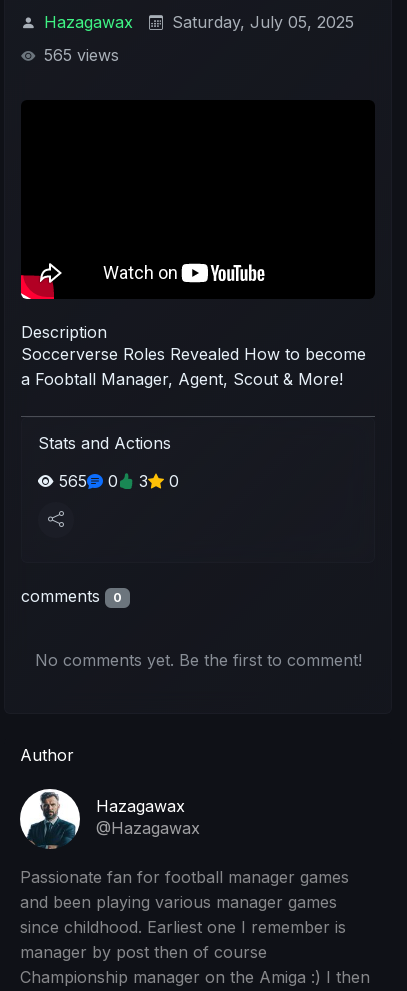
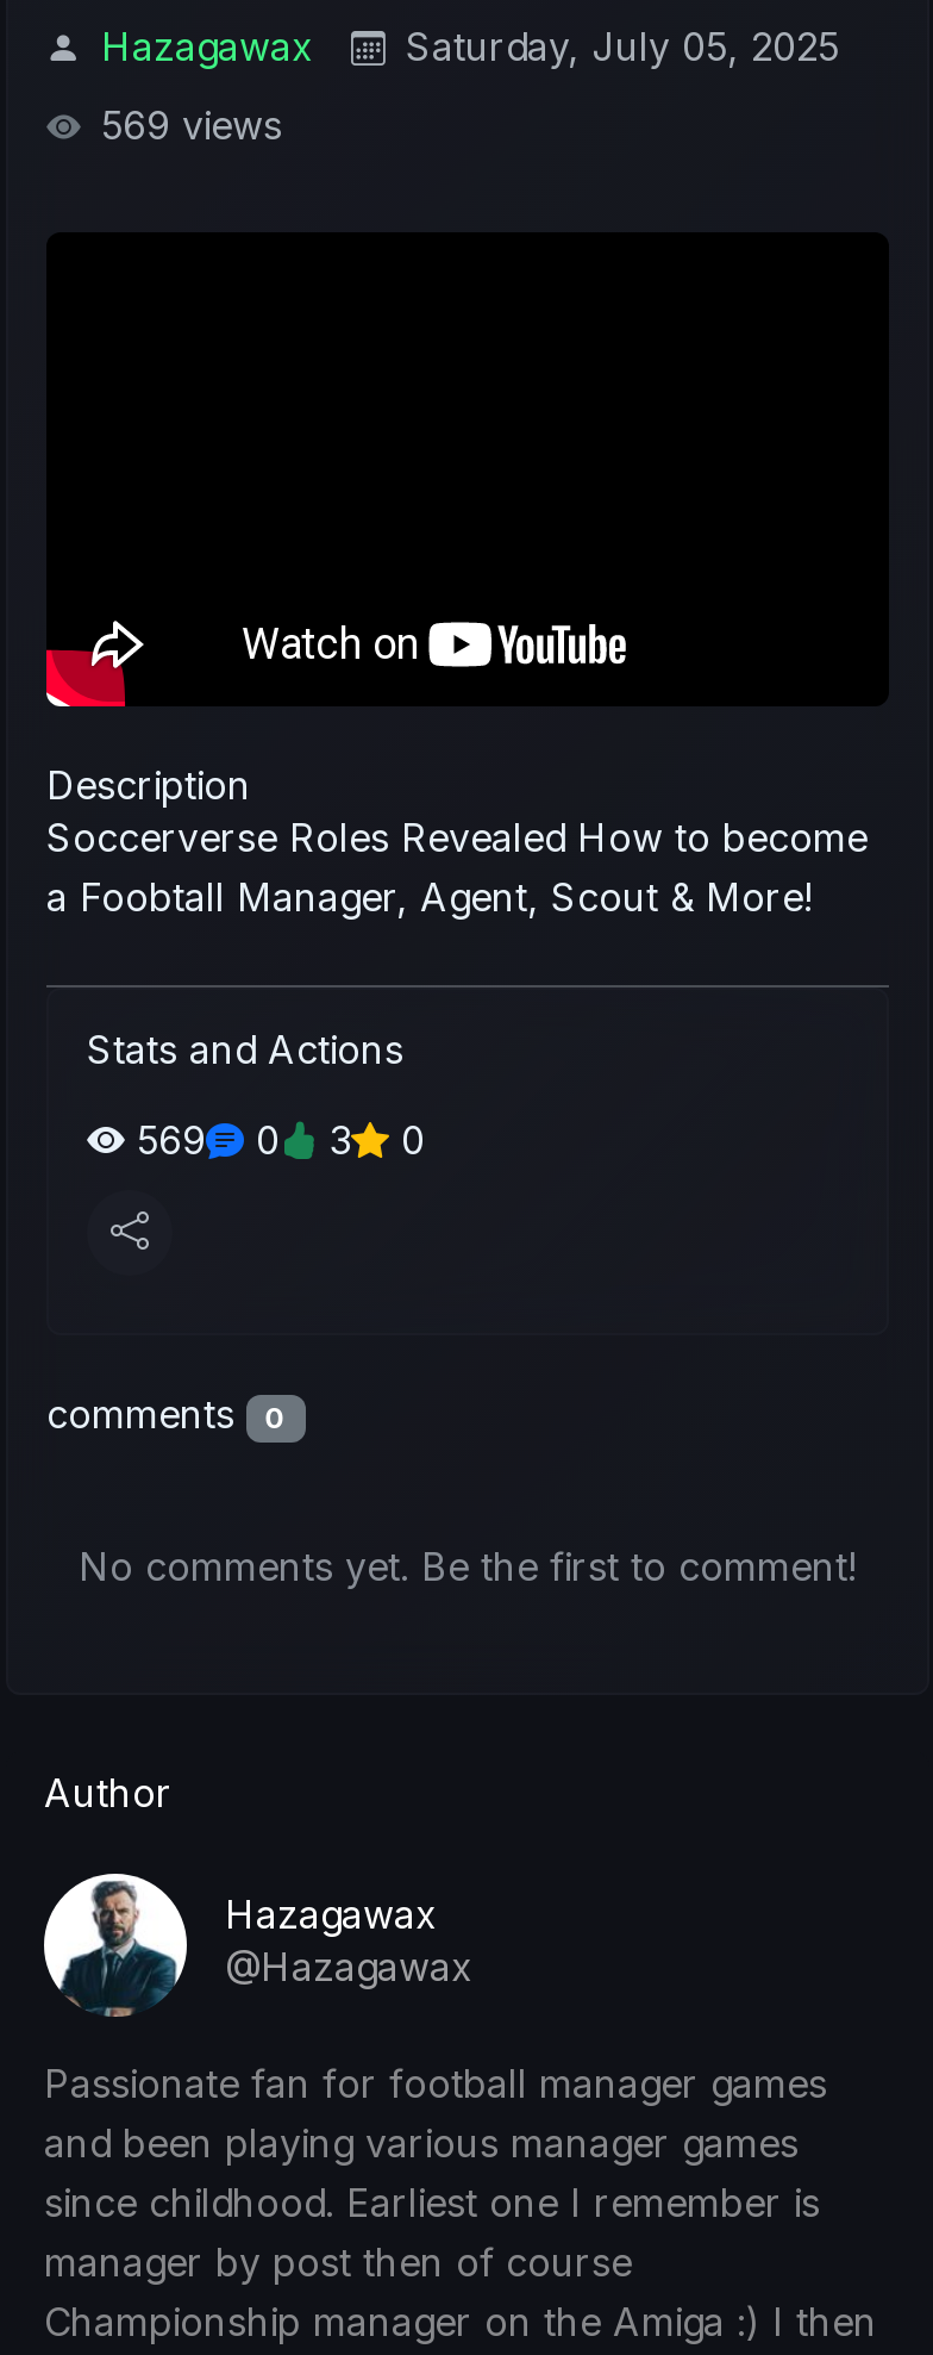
- 565 views
+ 569 views

- 565 0 3 0
+ 569 0 3 0
